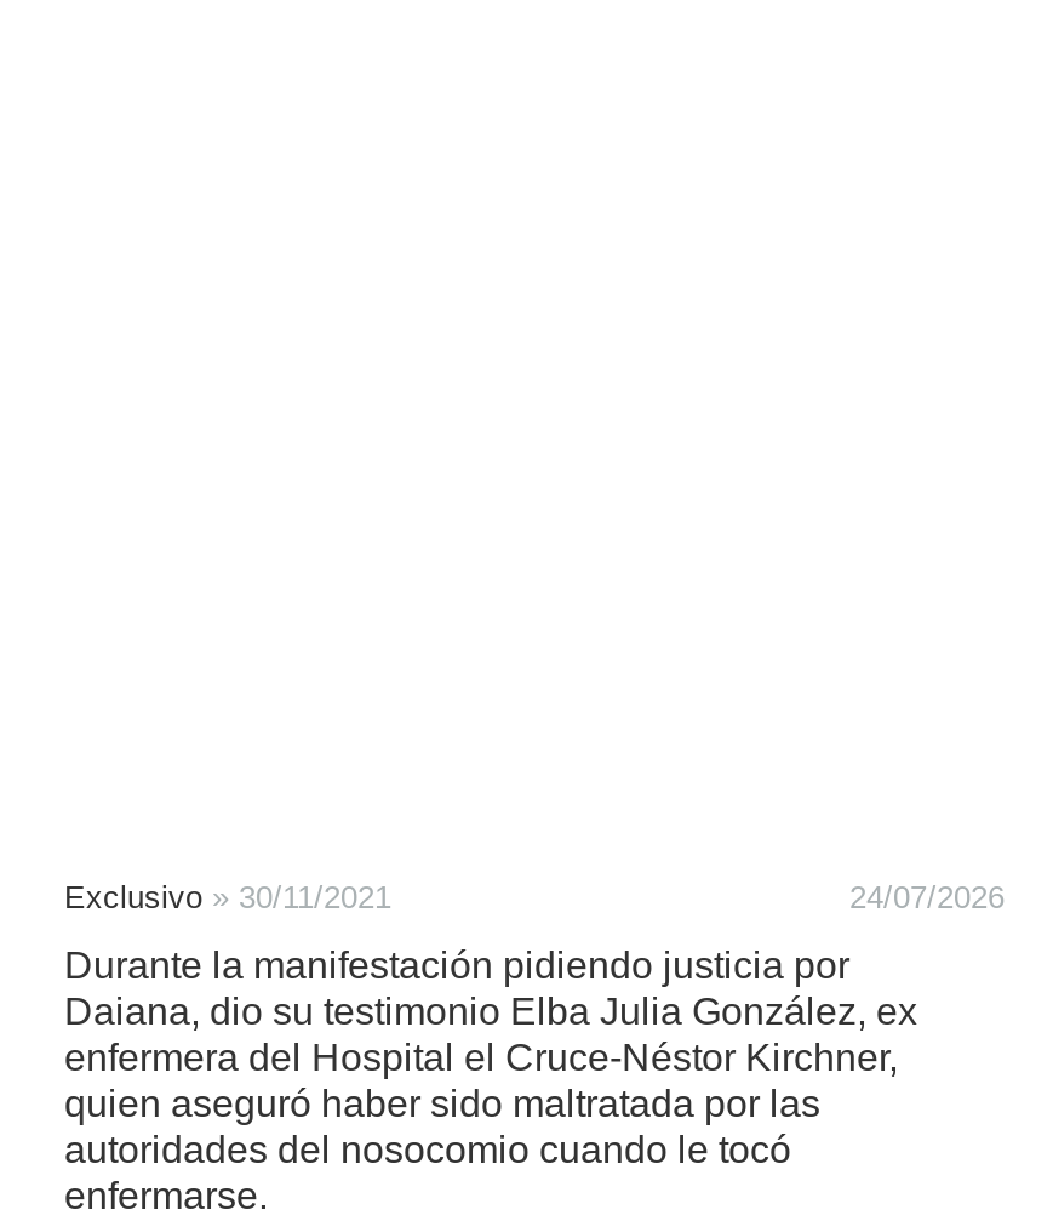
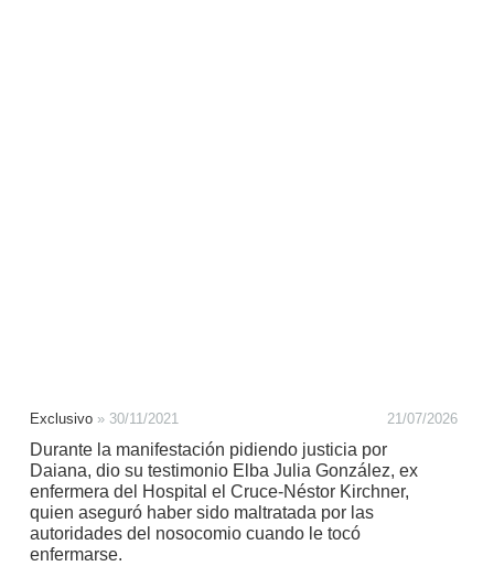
- 24/07/2026
+ 21/07/2026
